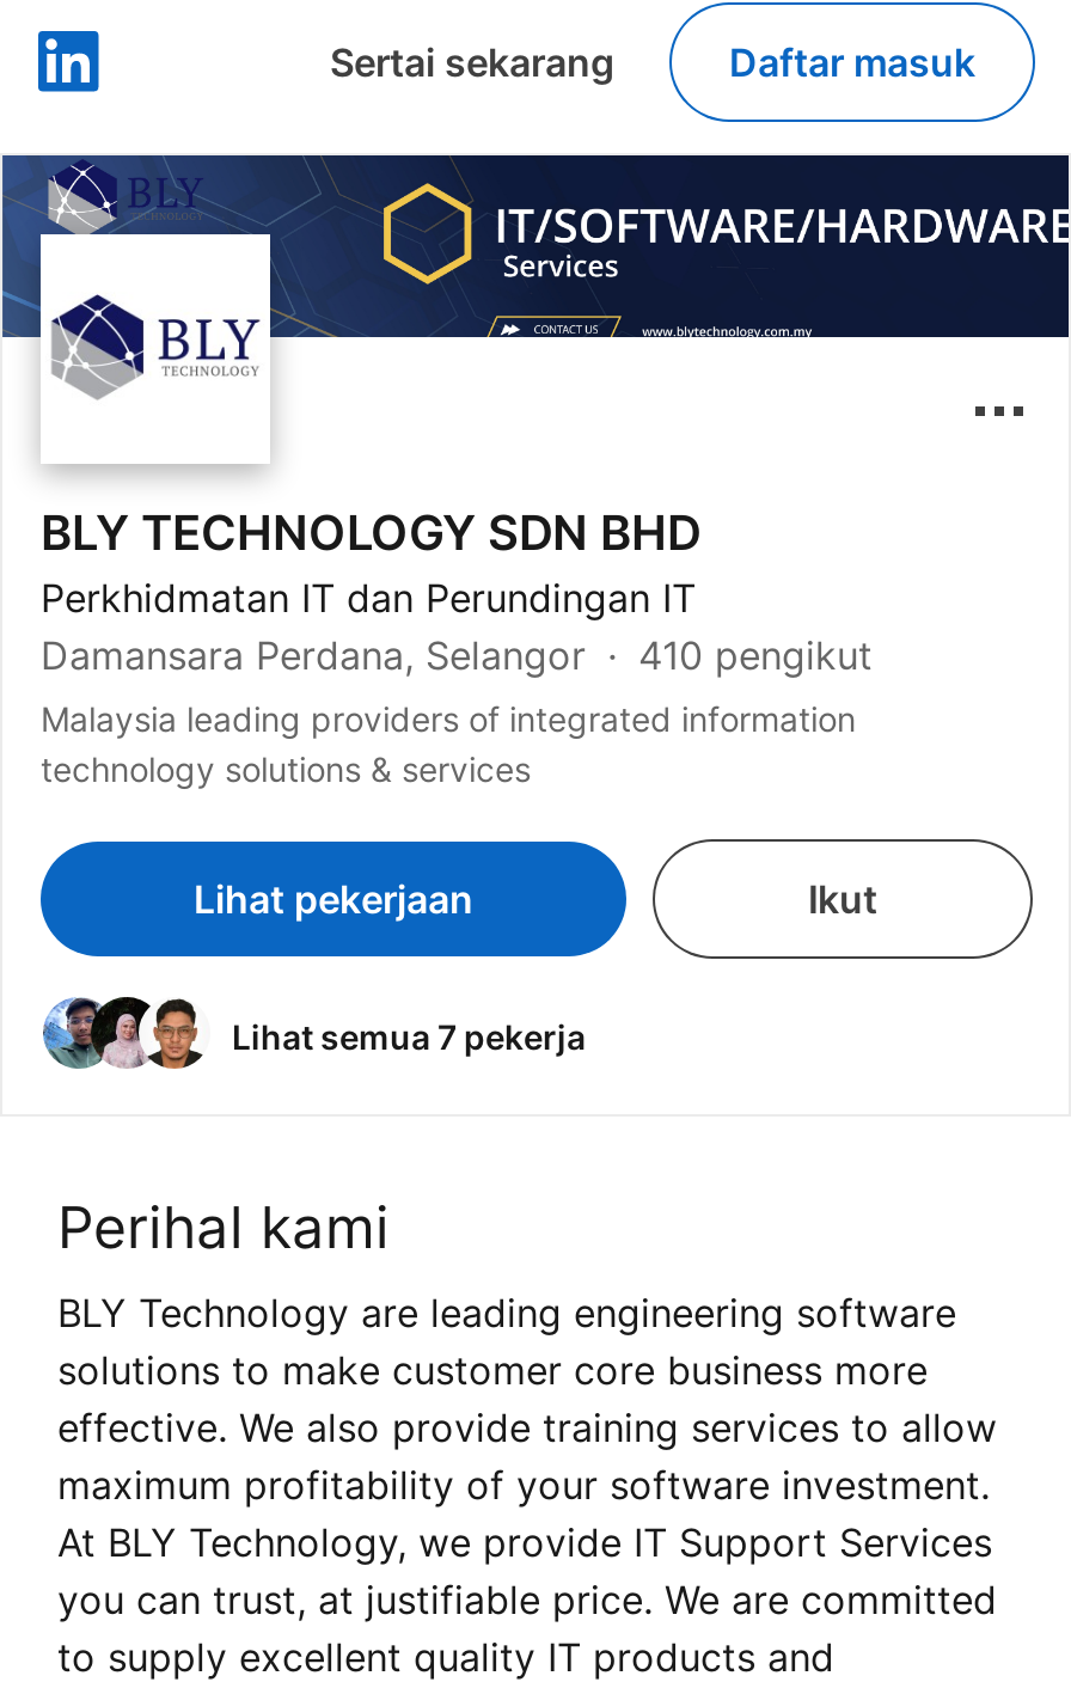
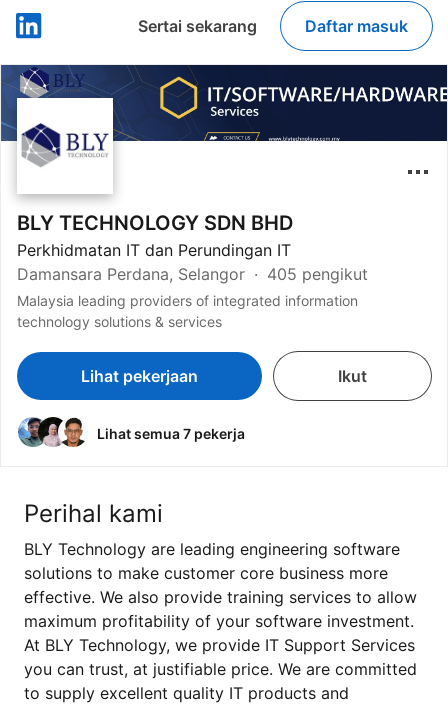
- Damansara Perdana, Selangor 410 pengikut
+ Damansara Perdana, Selangor 405 pengikut
